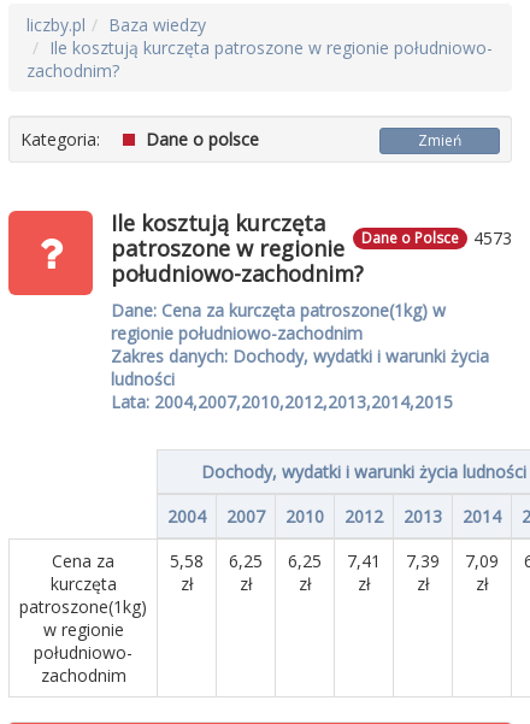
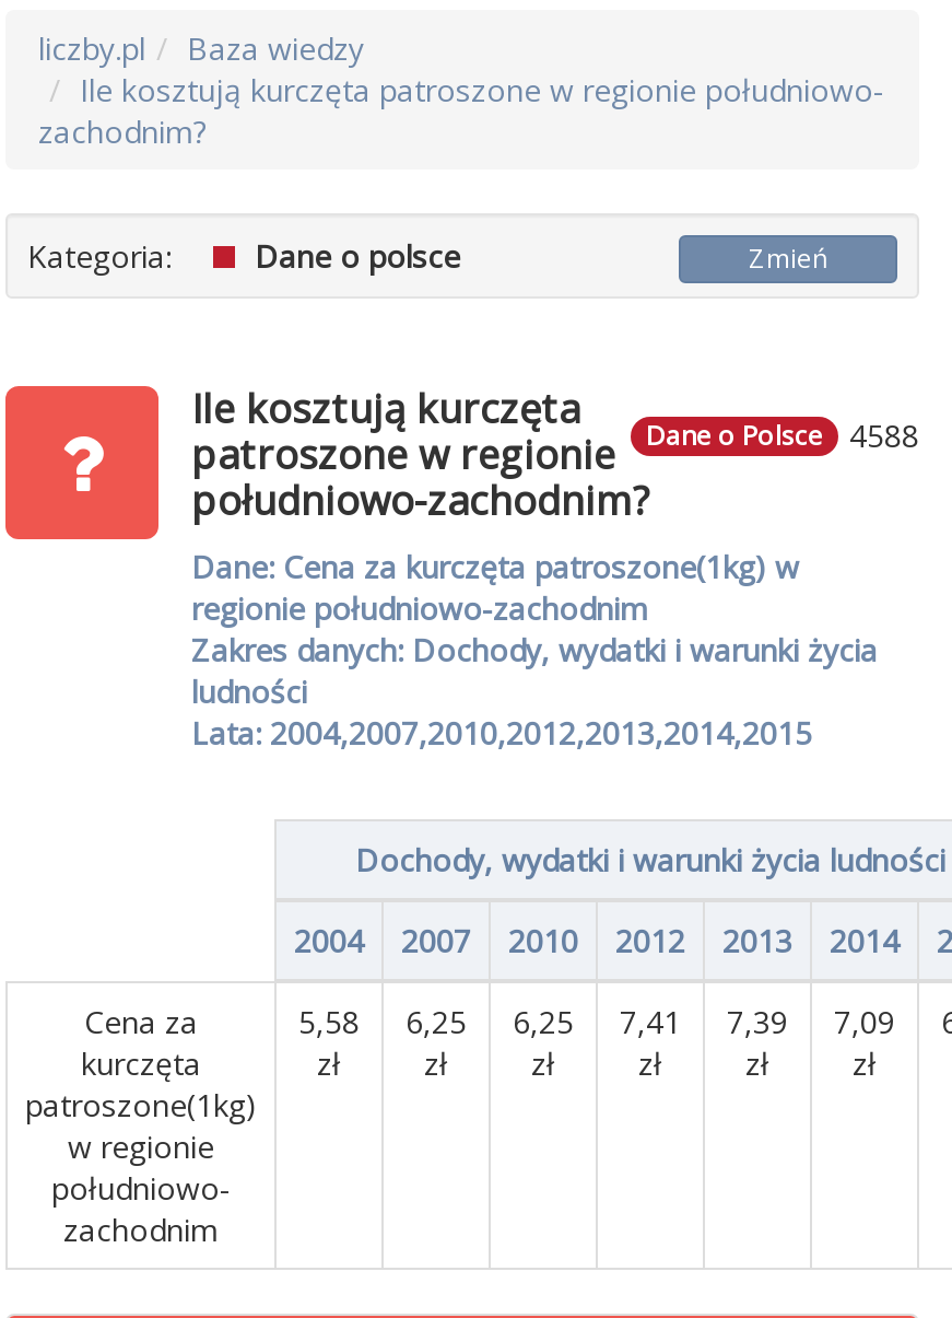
- patroszone w regionie Dane o Polsce 4573
+ patroszone w regionie Dane o Polsce 4588
